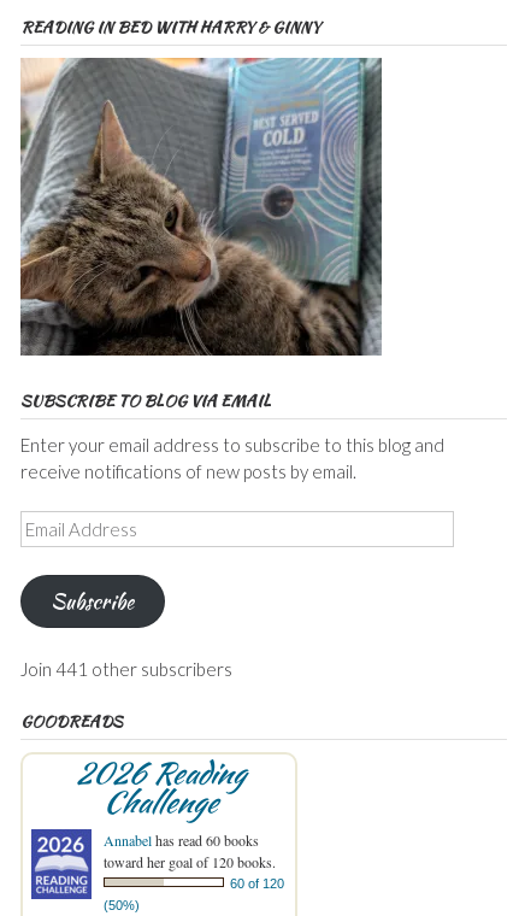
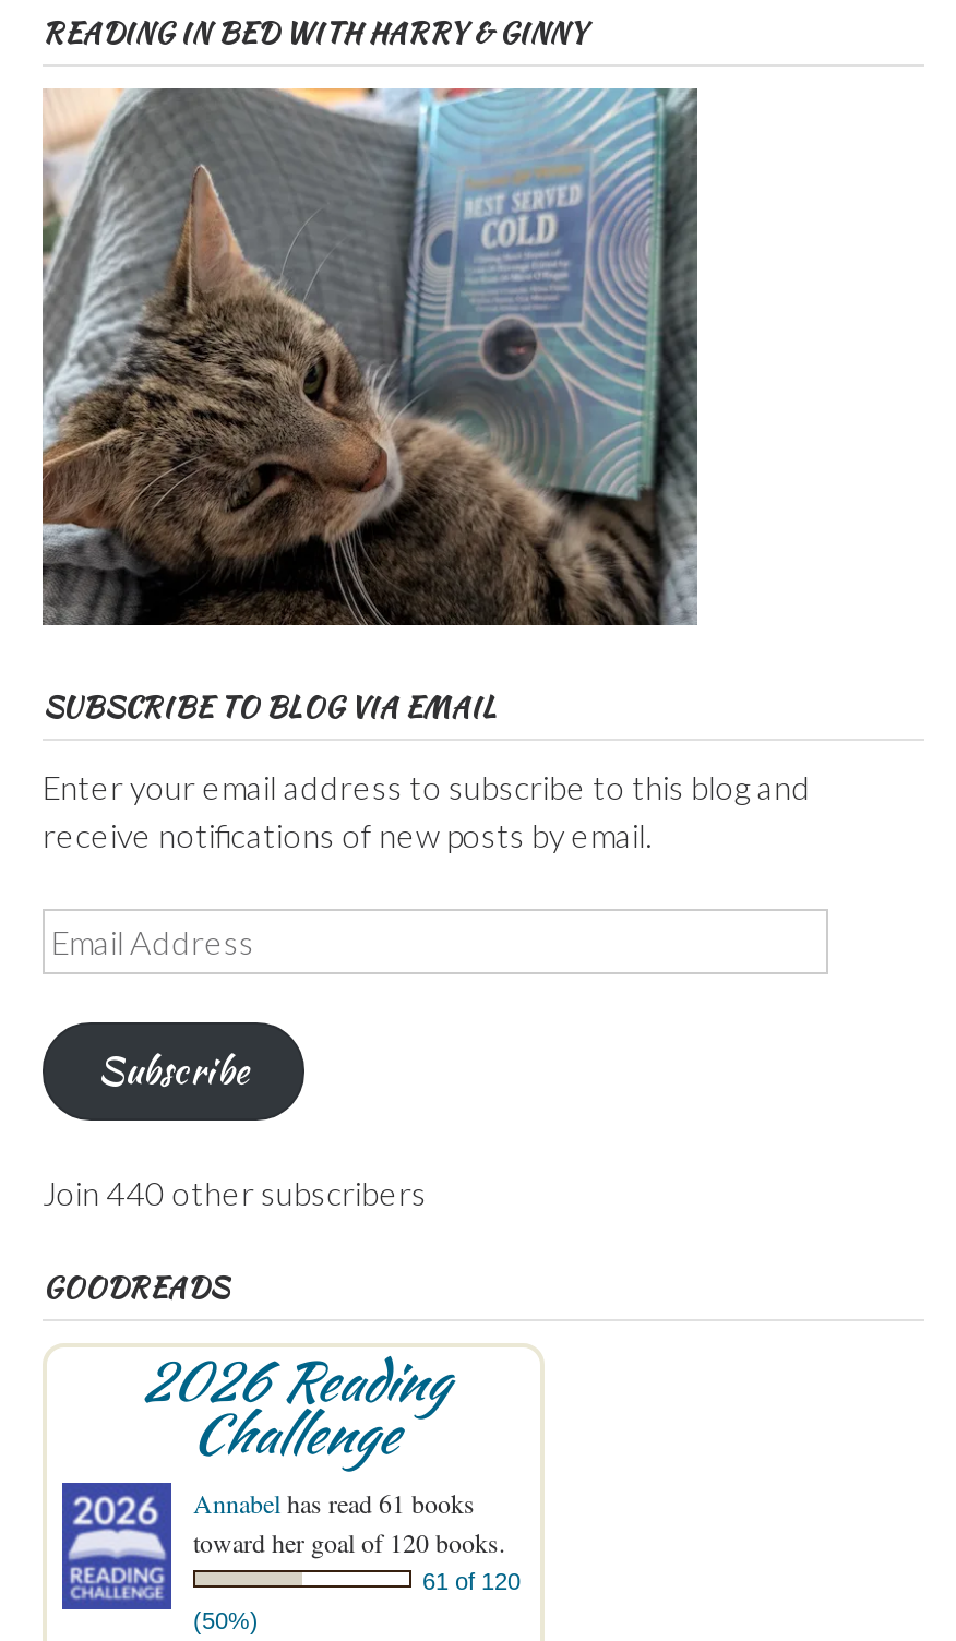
- Join 441 other subscribers
+ Join 440 other subscribers

- Annabel has read 60 books
+ Annabel has read 61 books

- 60 of 120
+ 61 of 120
